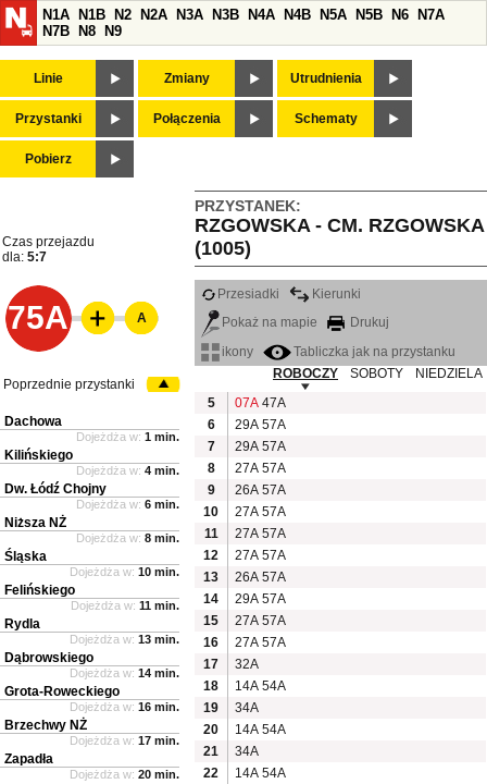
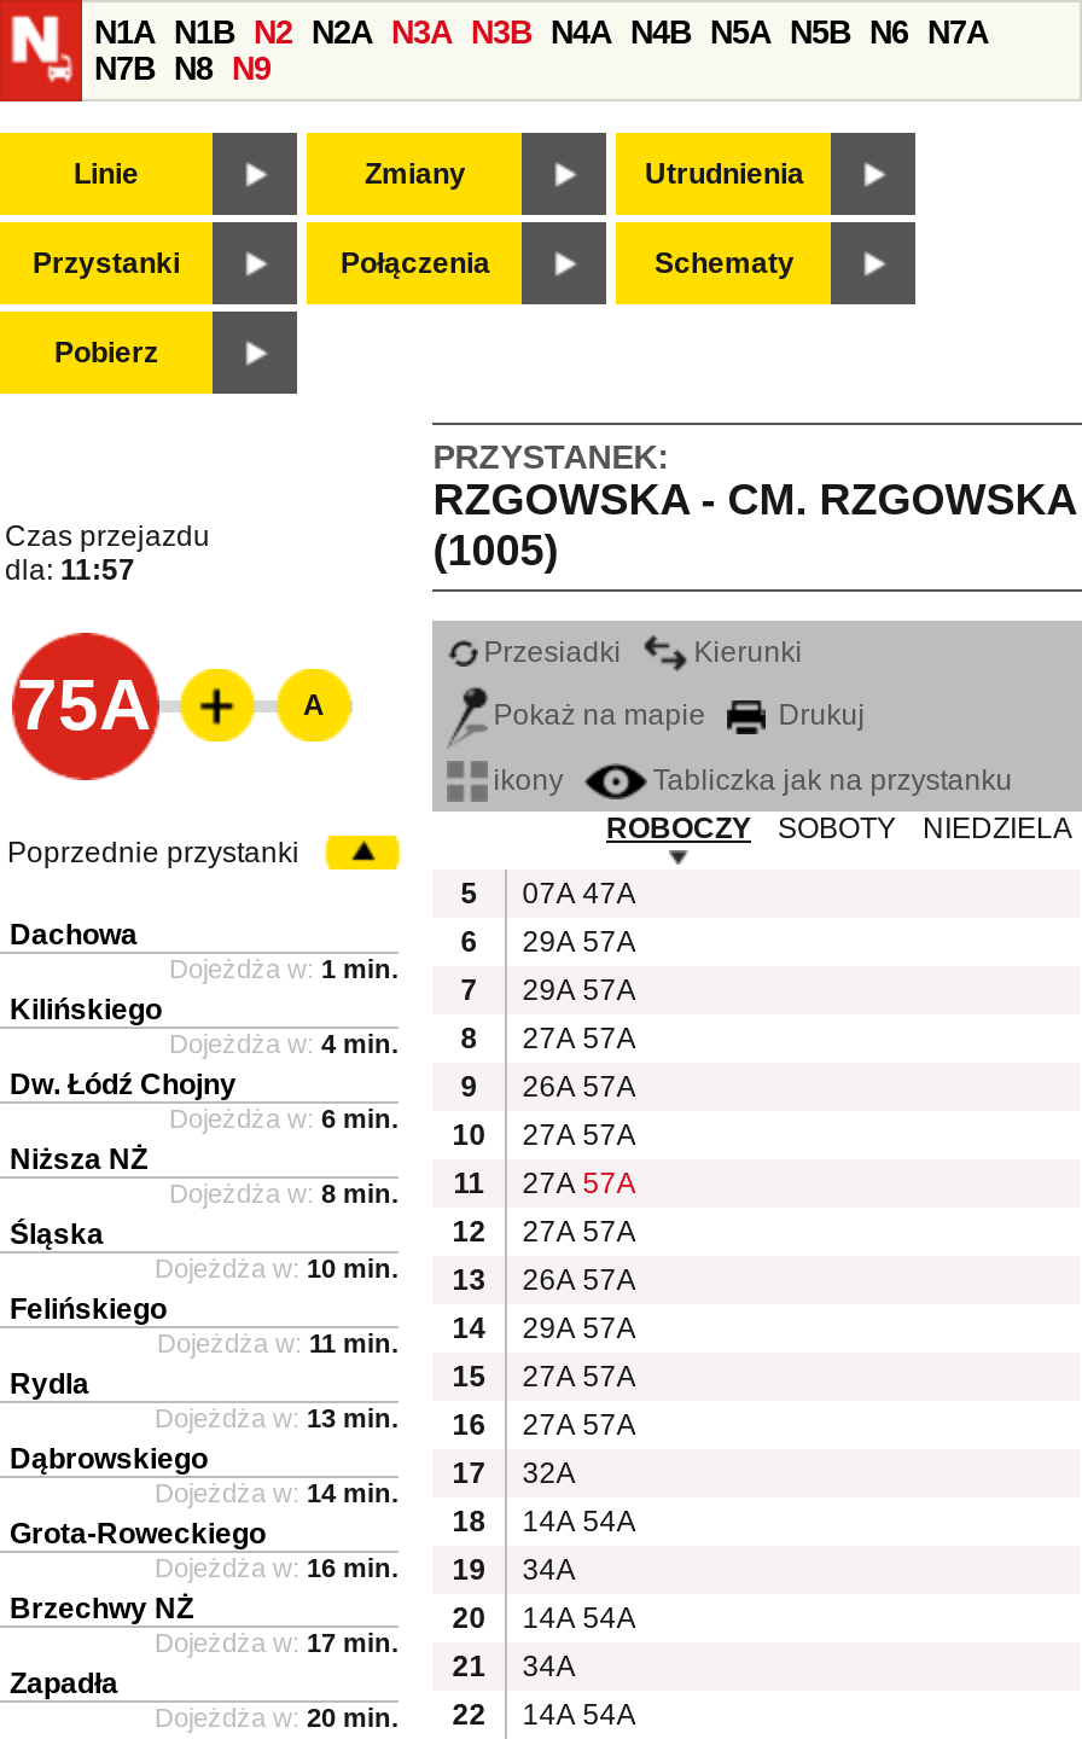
- dla: 5:7
+ dla: 11:57
